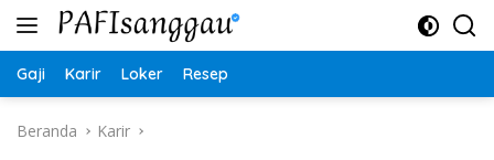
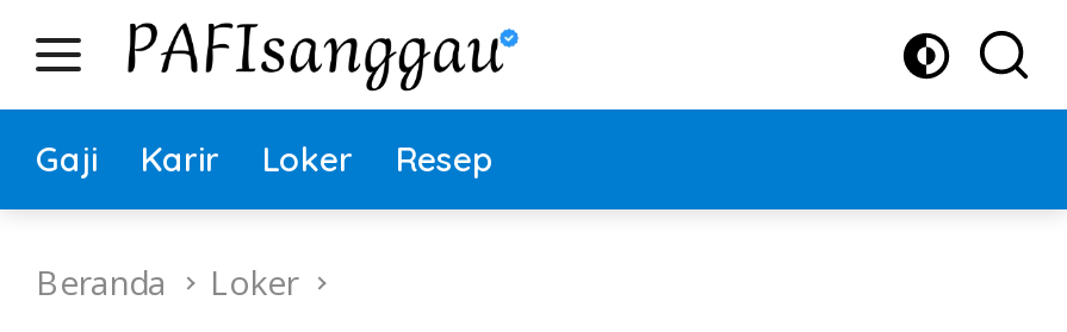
- Karir
+ Loker
